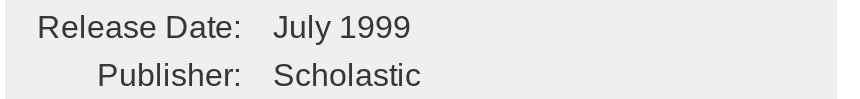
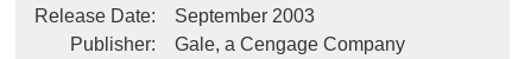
- Release Date: July 1999
+ Release Date: September 2003

- Scholastic
+ Gale, a Cengage Company
